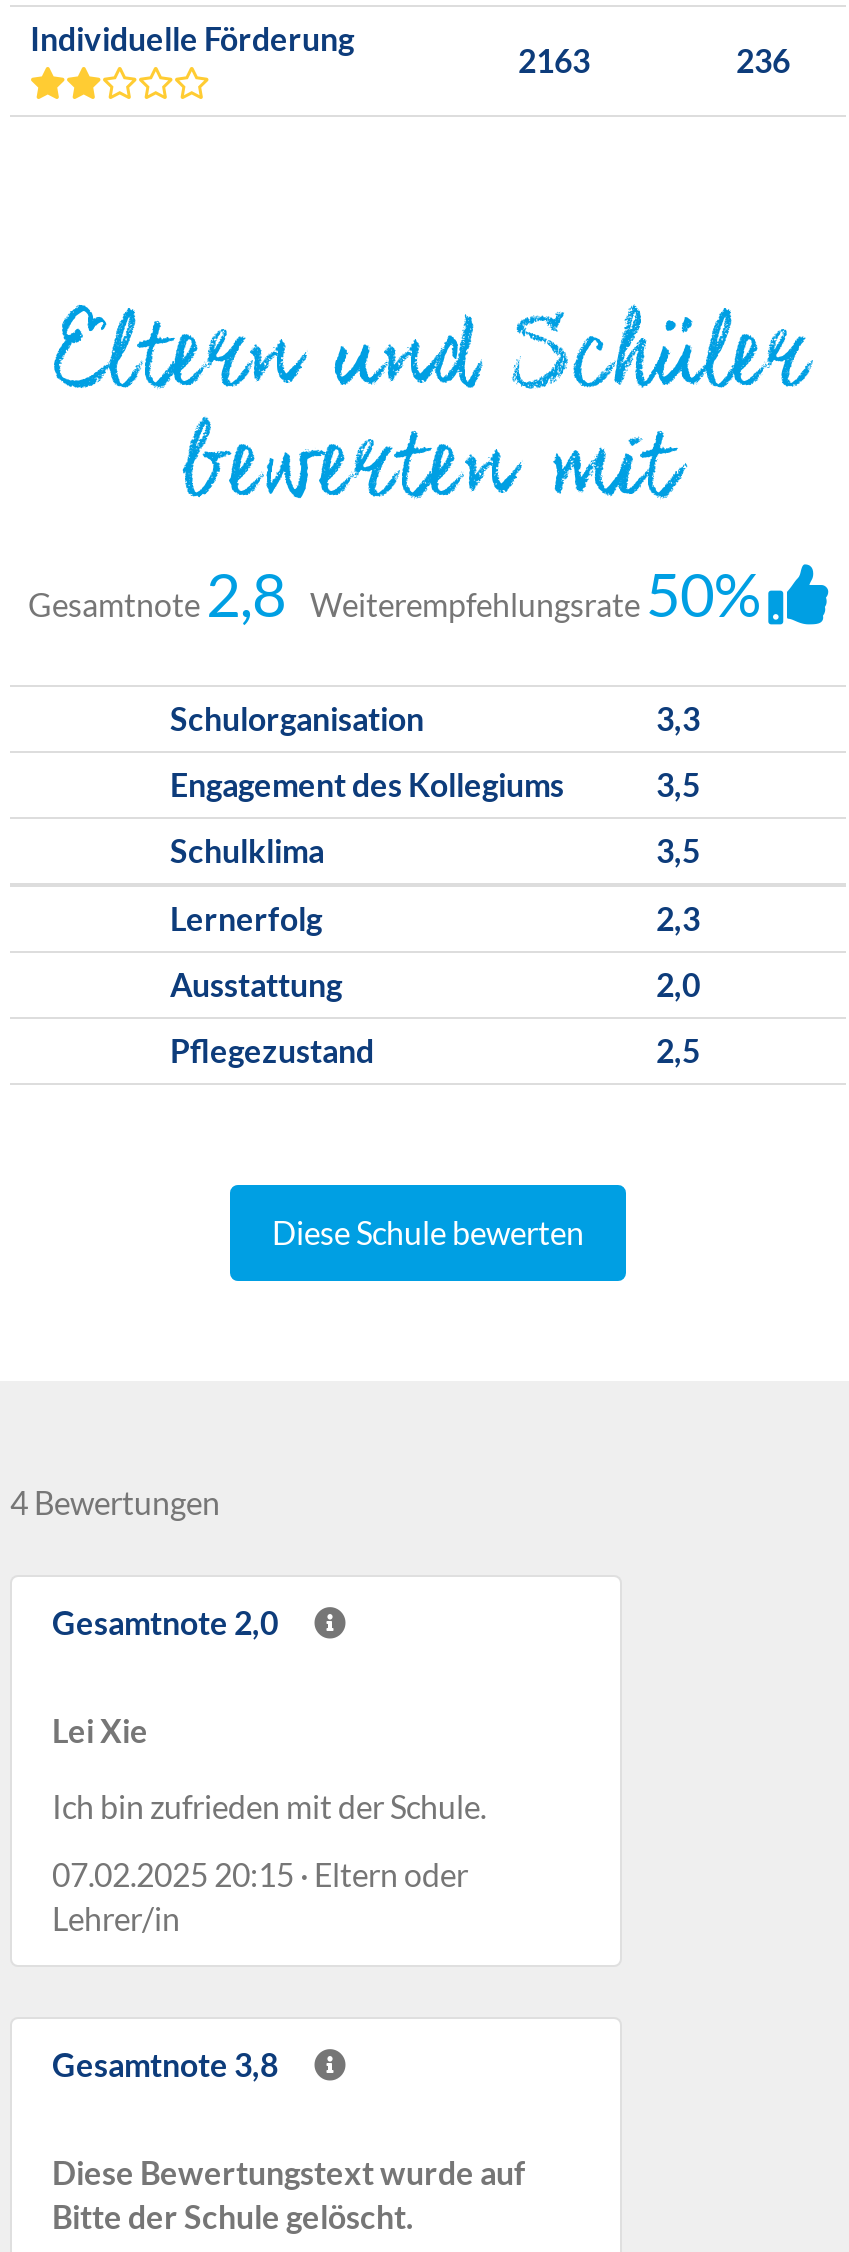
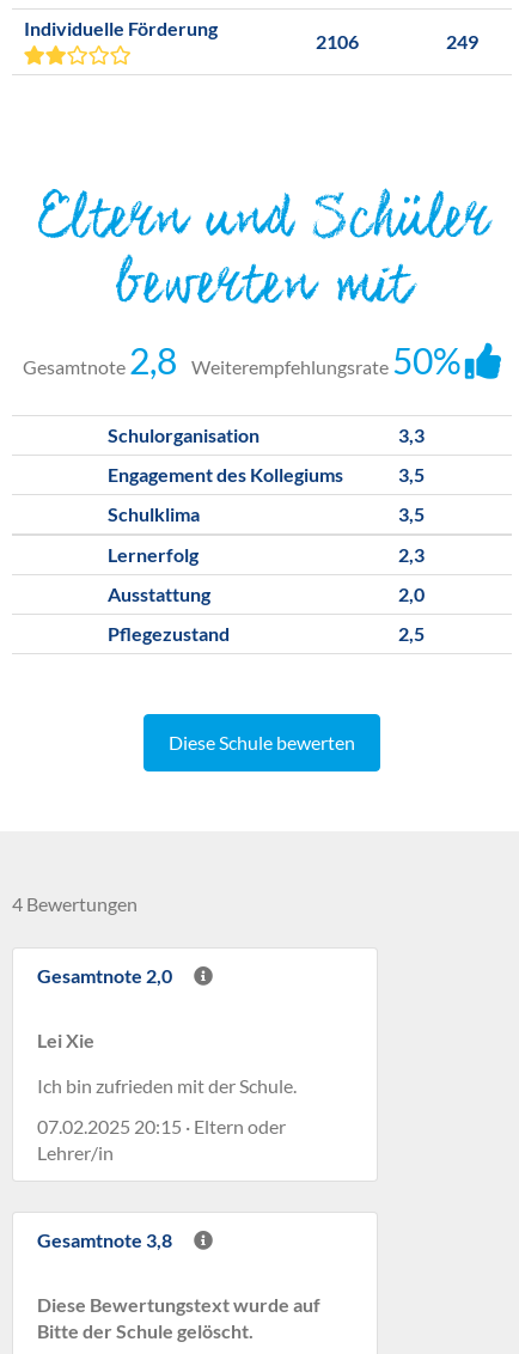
- 2163
+ 2106

- 236
+ 249
